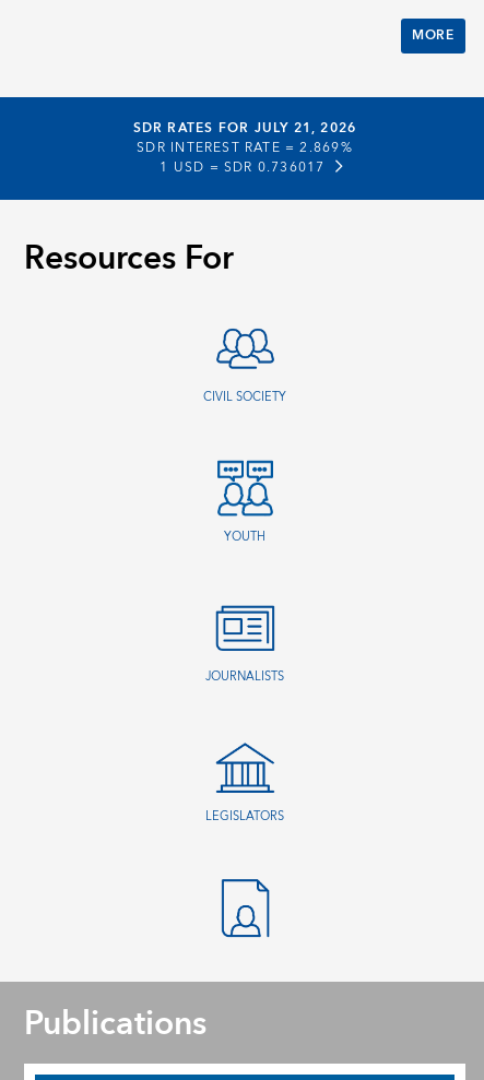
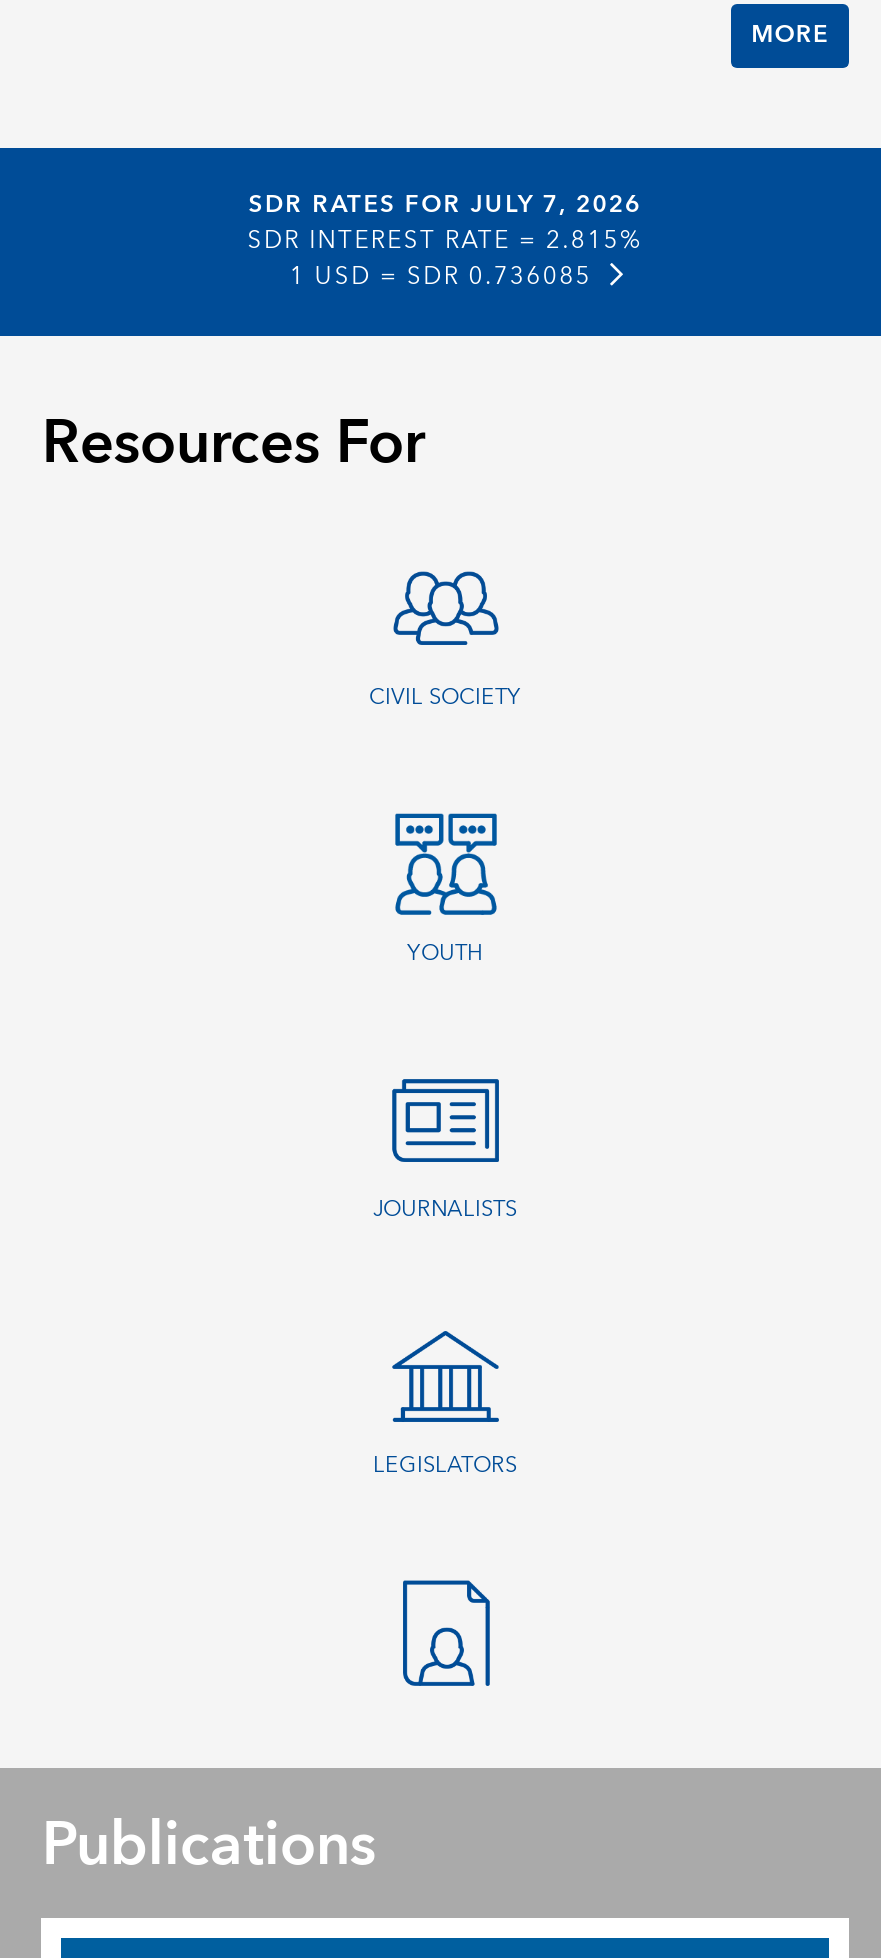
- SDR RATES FOR JULY 21, 2026
+ SDR RATES FOR JULY 7, 2026

- SDR INTEREST RATE = 2.869%
+ SDR INTEREST RATE = 2.815%

- 1 USD = SDR 0.736017
+ 1 USD = SDR 0.736085
